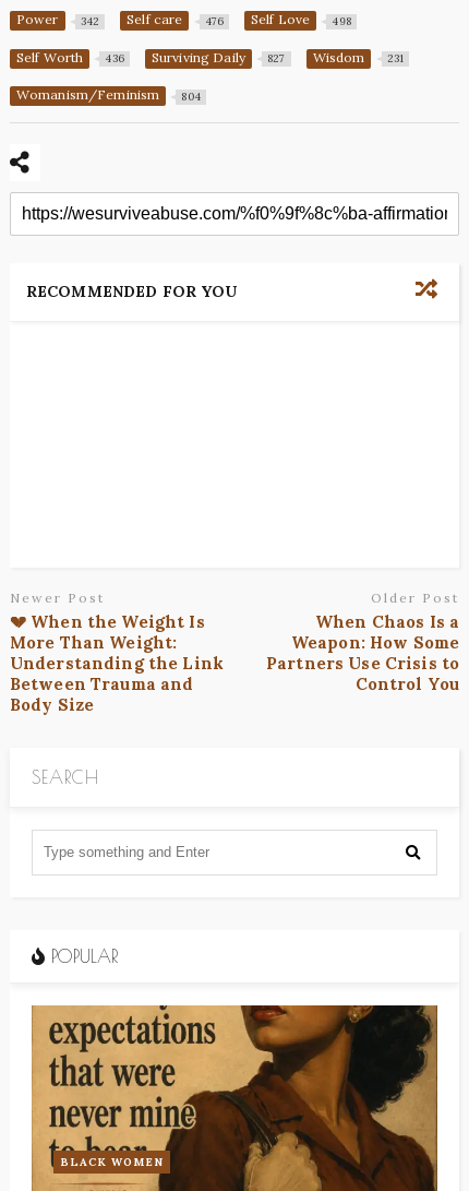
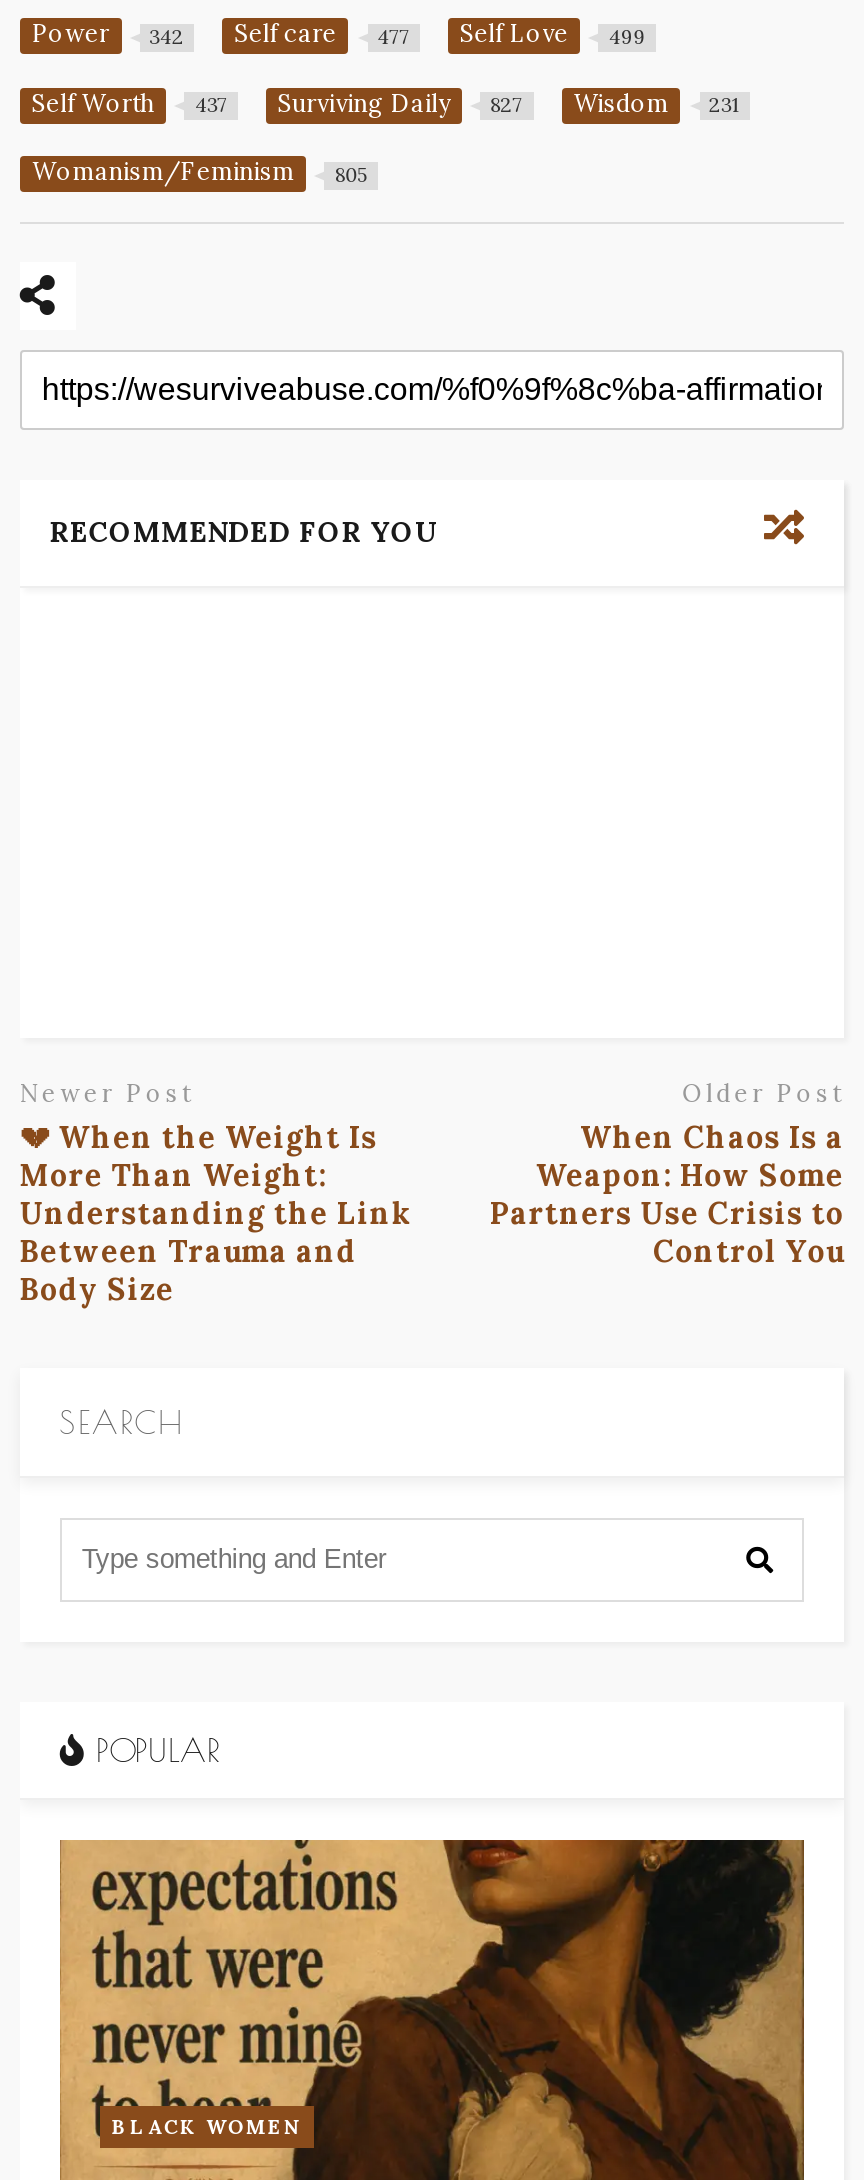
- 476
+ 477

- 498
+ 499

- Self Worth 436 Surviving Daily 827 Wisdom 231
+ Self Worth 437 Surviving Daily 827 Wisdom 231

- Womanism/Feminism 804
+ Womanism/Feminism 805
